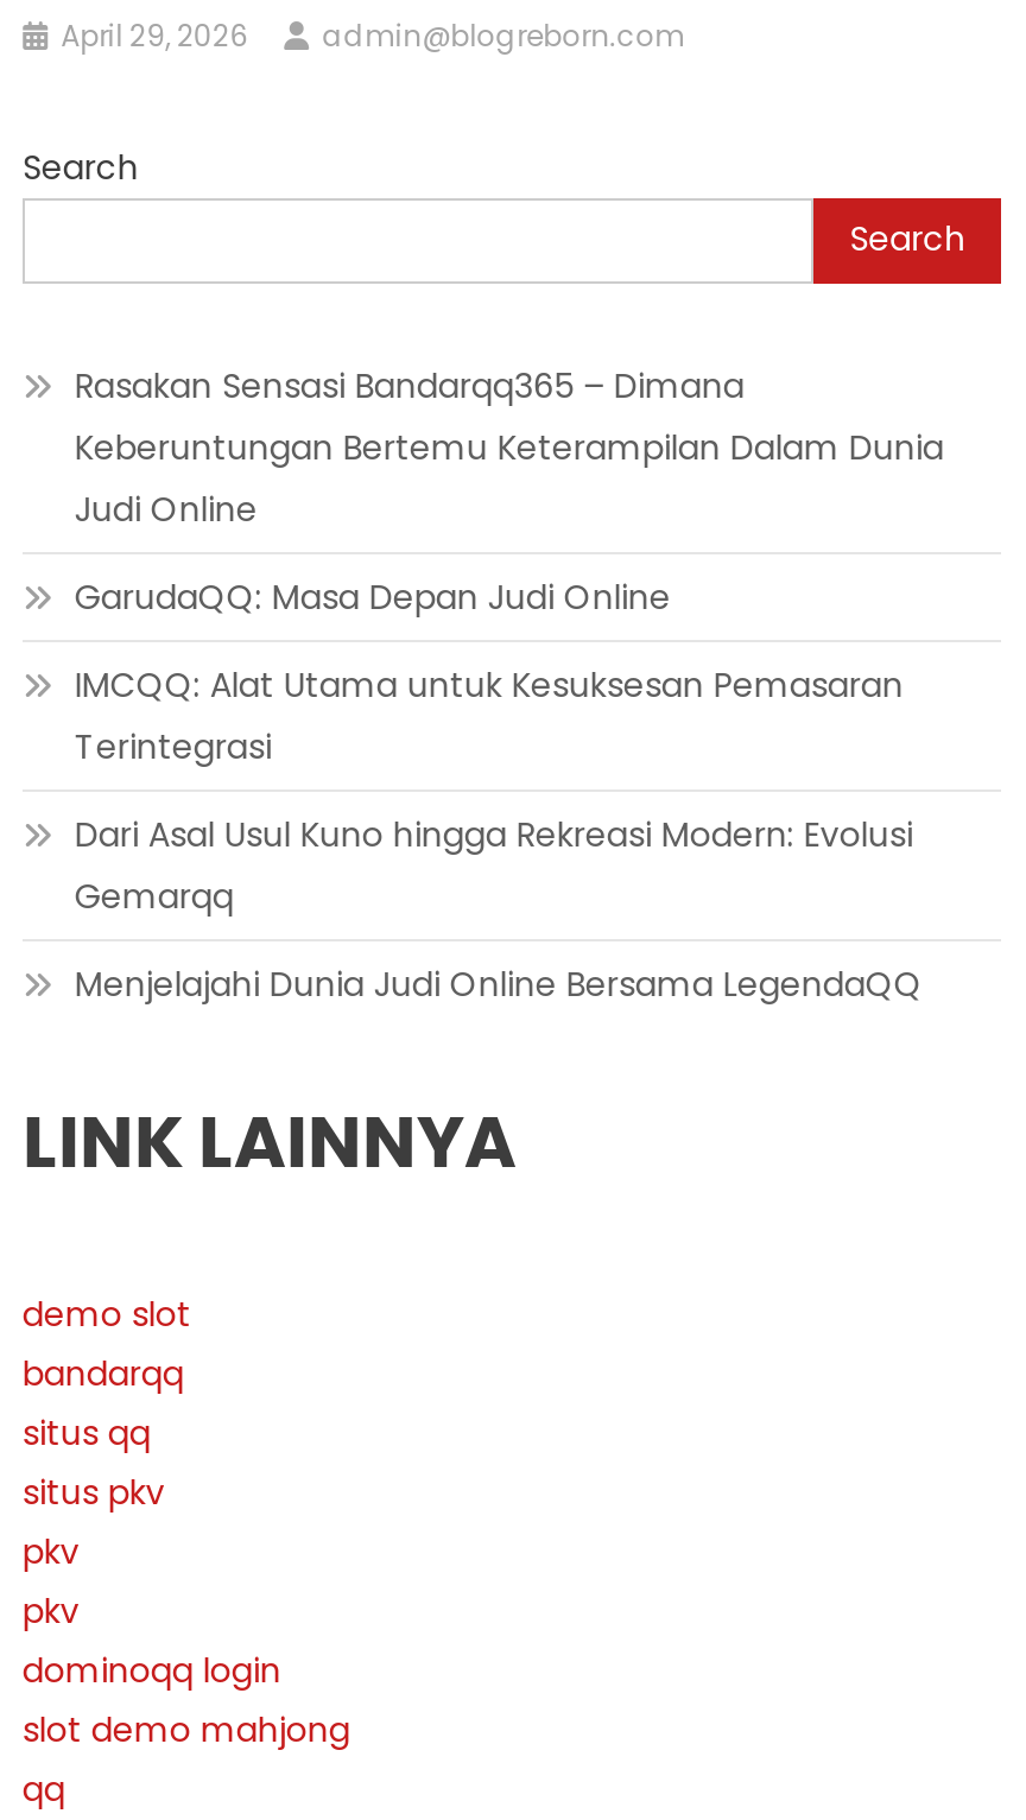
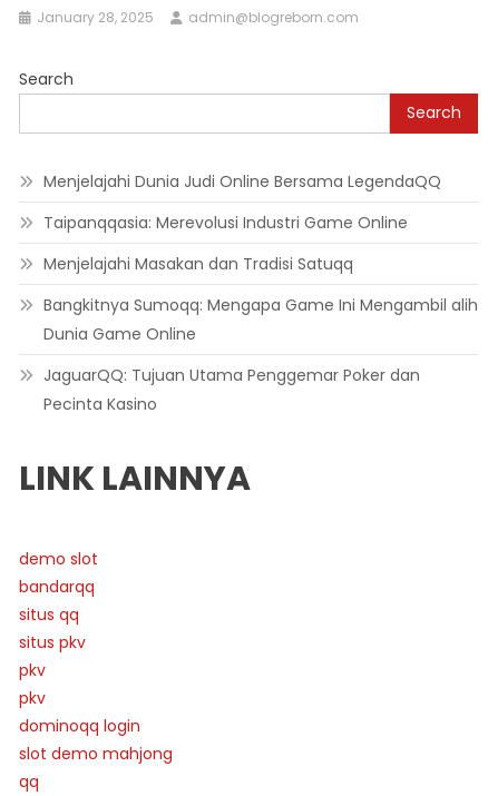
- April 29, 2026 admin@blogreborn.com
+ January 28, 2025 admin@blogreborn.com

- Rasakan Sensasi Bandarqq365 – Dimana
- Keberuntungan Bertemu Keterampilan Dalam Dunia
- Judi Online
- GarudaQQ: Masa Depan Judi Online
- IMCQQ: Alat Utama untuk Kesuksesan Pemasaran
- Terintegrasi
- Dari Asal Usul Kuno hingga Rekreasi Modern: Evolusi
- Gemarqq

moved up: Menjelajahi Dunia Judi Online Bersama LegendaQQ

+ Taipanqqasia: Merevolusi Industri Game Online
+ Menjelajahi Masakan dan Tradisi Satuqq
+ Bangkitnya Sumoqq: Mengapa Game Ini Mengambil alih
+ Dunia Game Online
+ JaguarQQ: Tujuan Utama Penggemar Poker dan
+ Pecinta Kasino
